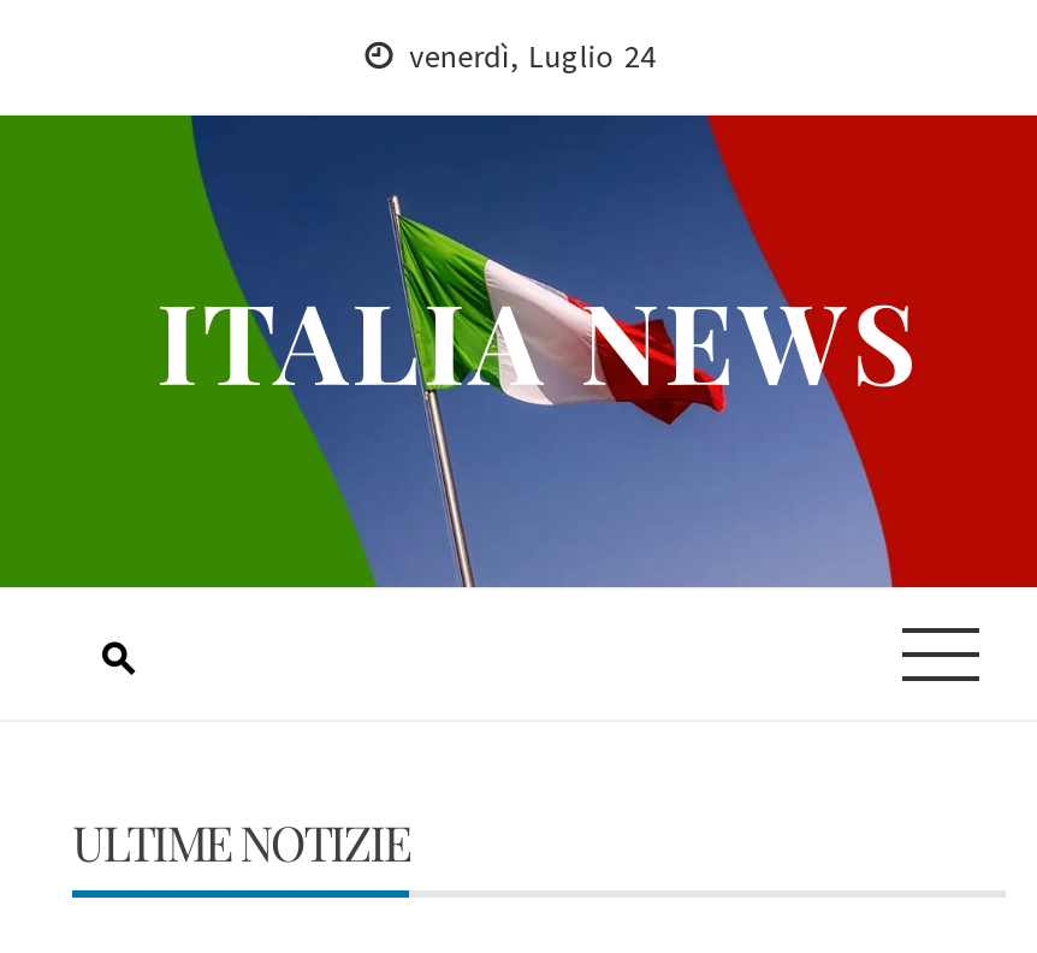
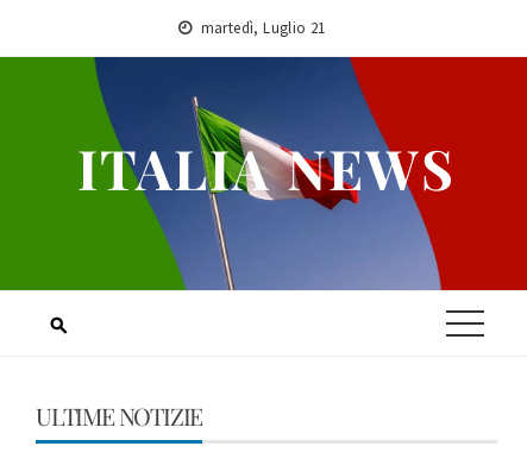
- venerdì, Luglio 24
+ martedì, Luglio 21
